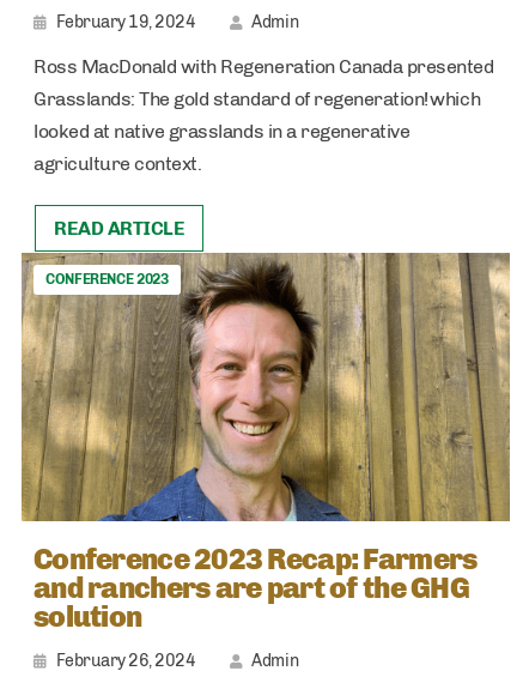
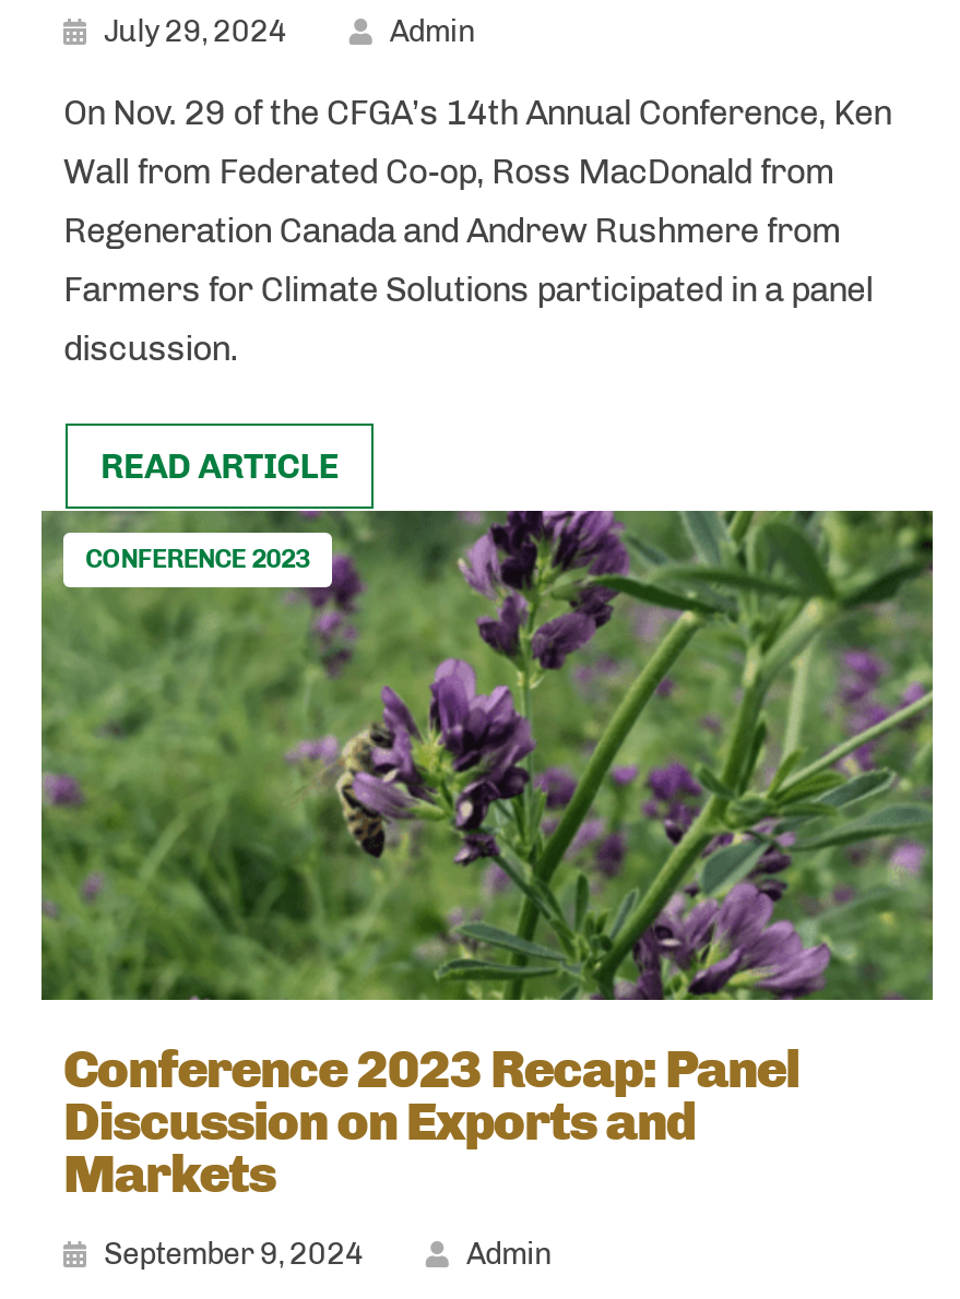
- February 19, 2024
+ July 29, 2024

- Ross MacDonald with Regeneration Canada presented
- Grasslands: The gold standard of regeneration! which
- looked at native grasslands in a regenerative
- agriculture context.
+ On Nov. 29 of the CFGA’s 14th Annual Conference, Ken
+ Wall from Federated Co-op, Ross MacDonald from
+ Regeneration Canada and Andrew Rushmere from
+ Farmers for Climate Solutions participated in a panel
+ discussion.

- [image]
- Conference 2023 Recap: Farmers
- and ranchers are part of the GHG
- solution
+ [image]
+ Conference 2023 Recap: Panel
+ Discussion on Exports and
+ Markets

- February 26, 2024
+ September 9, 2024
